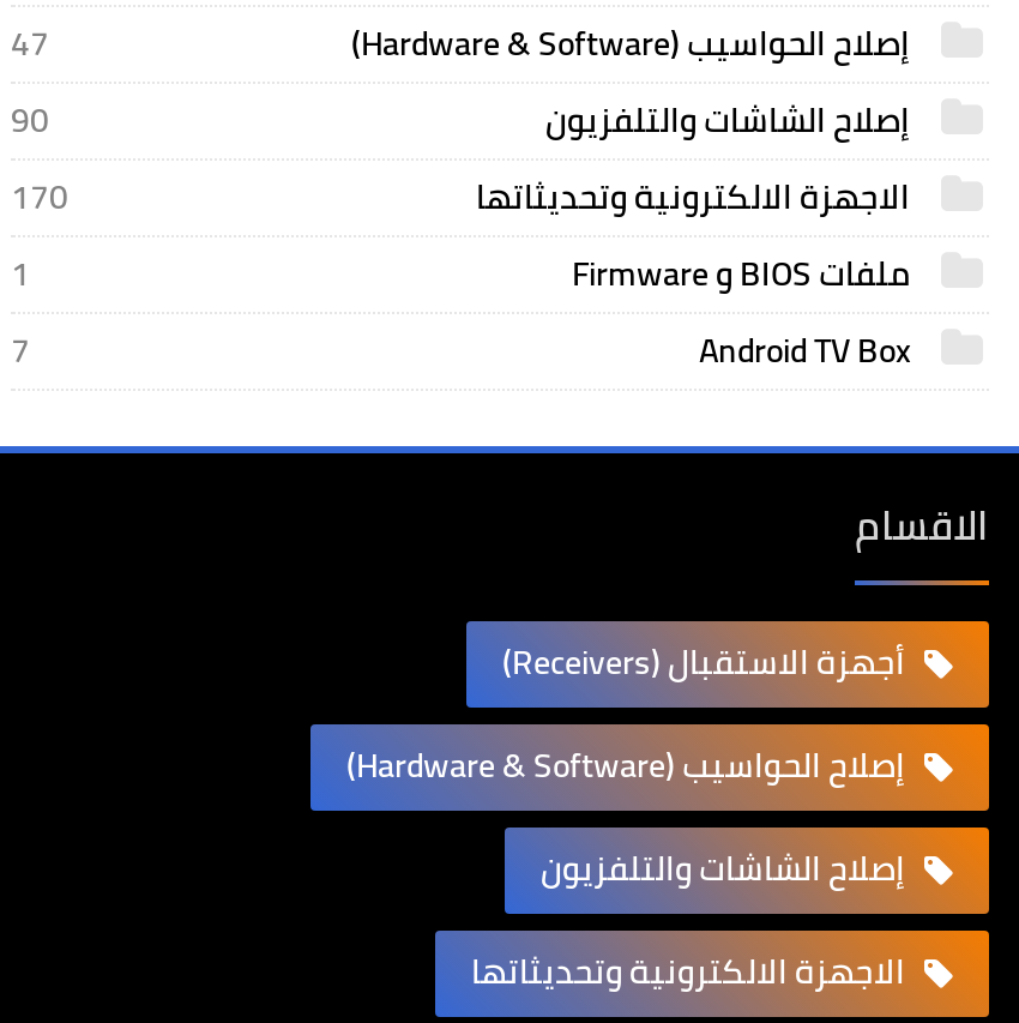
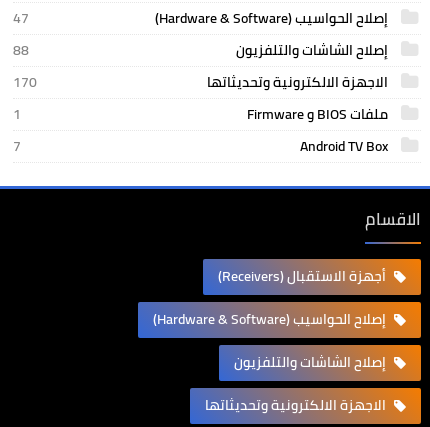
- 90
+ 88
